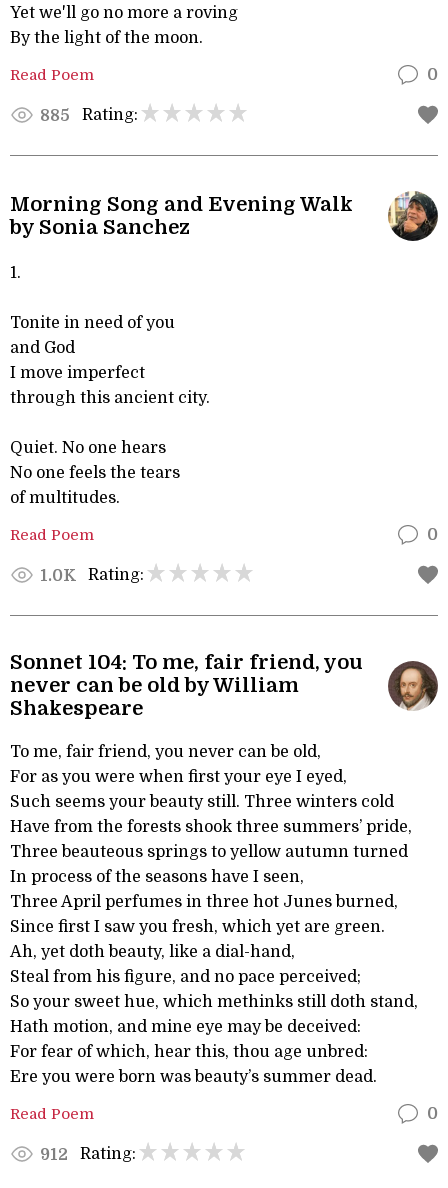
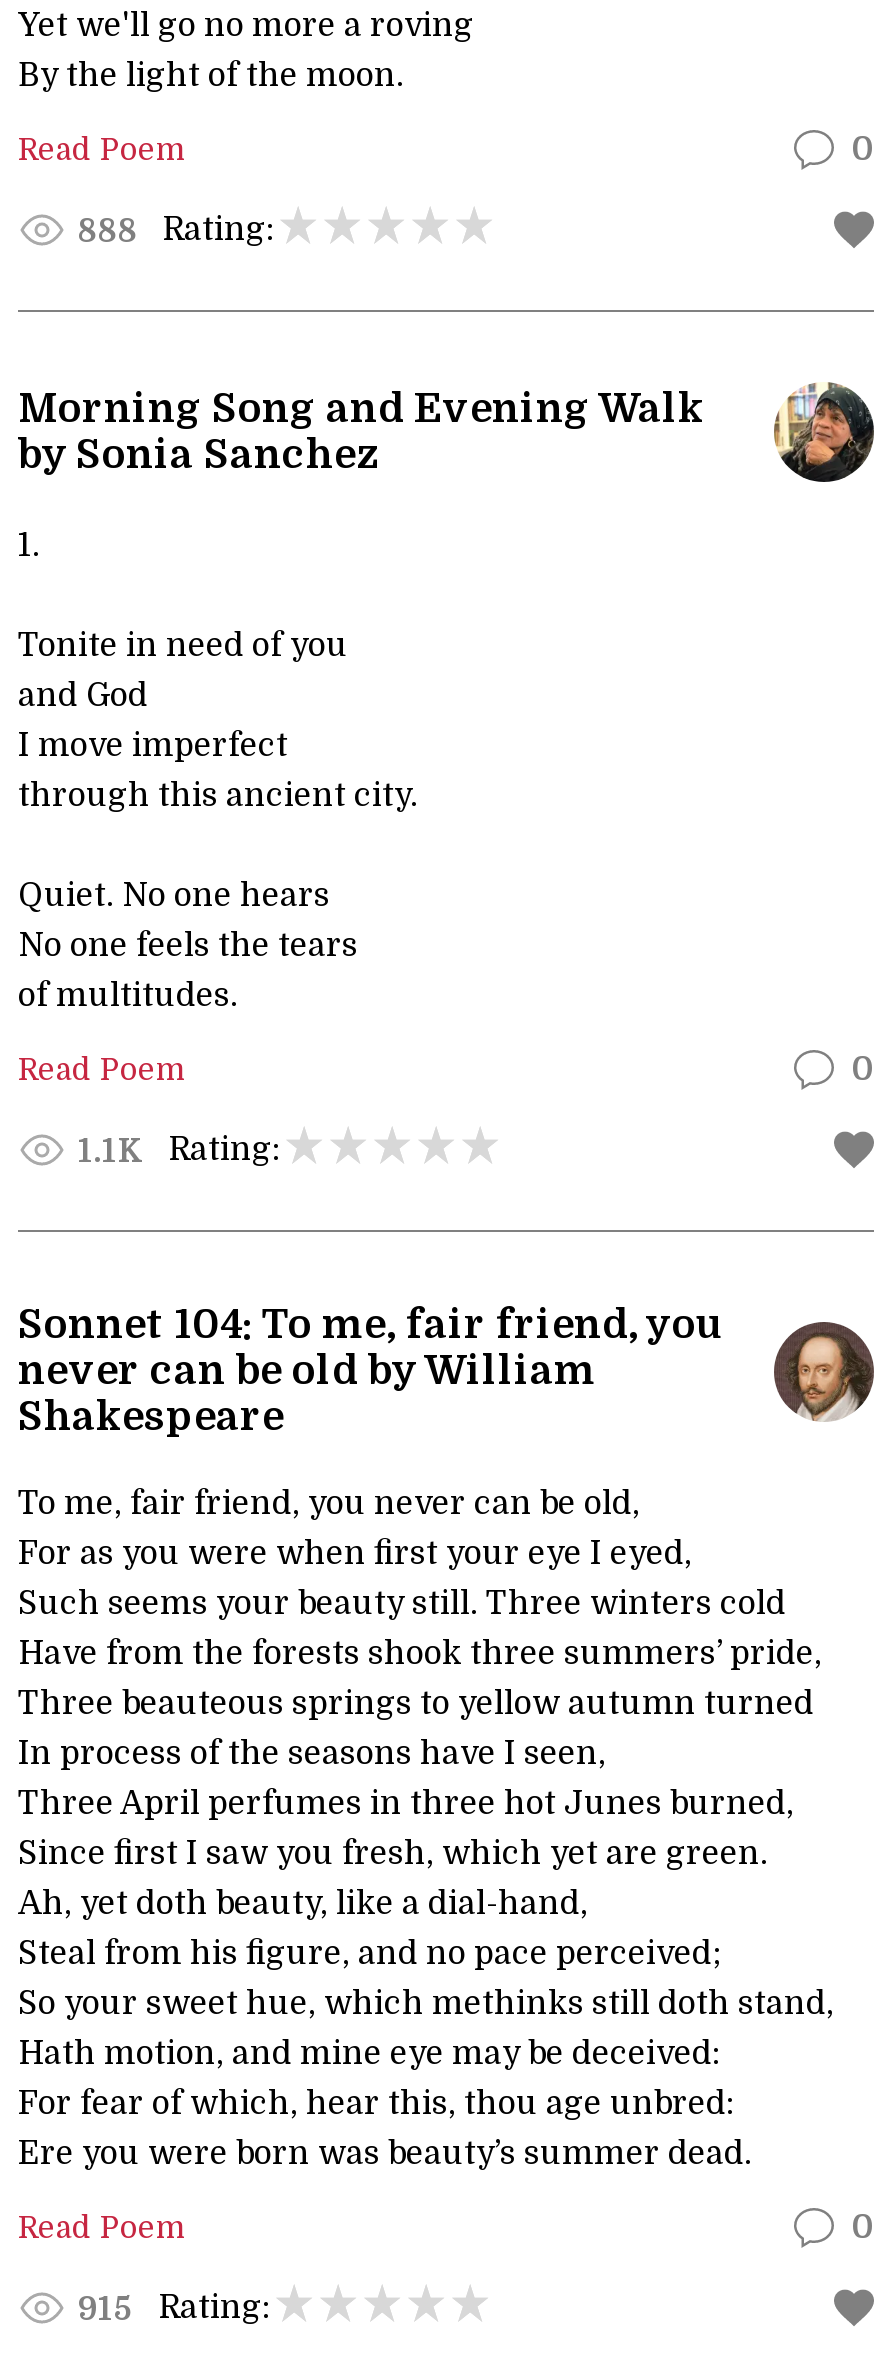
- 885 Rating:
+ 888 Rating:

- 1.0K Rating:
+ 1.1K Rating:

- 912 Rating:
+ 915 Rating:
